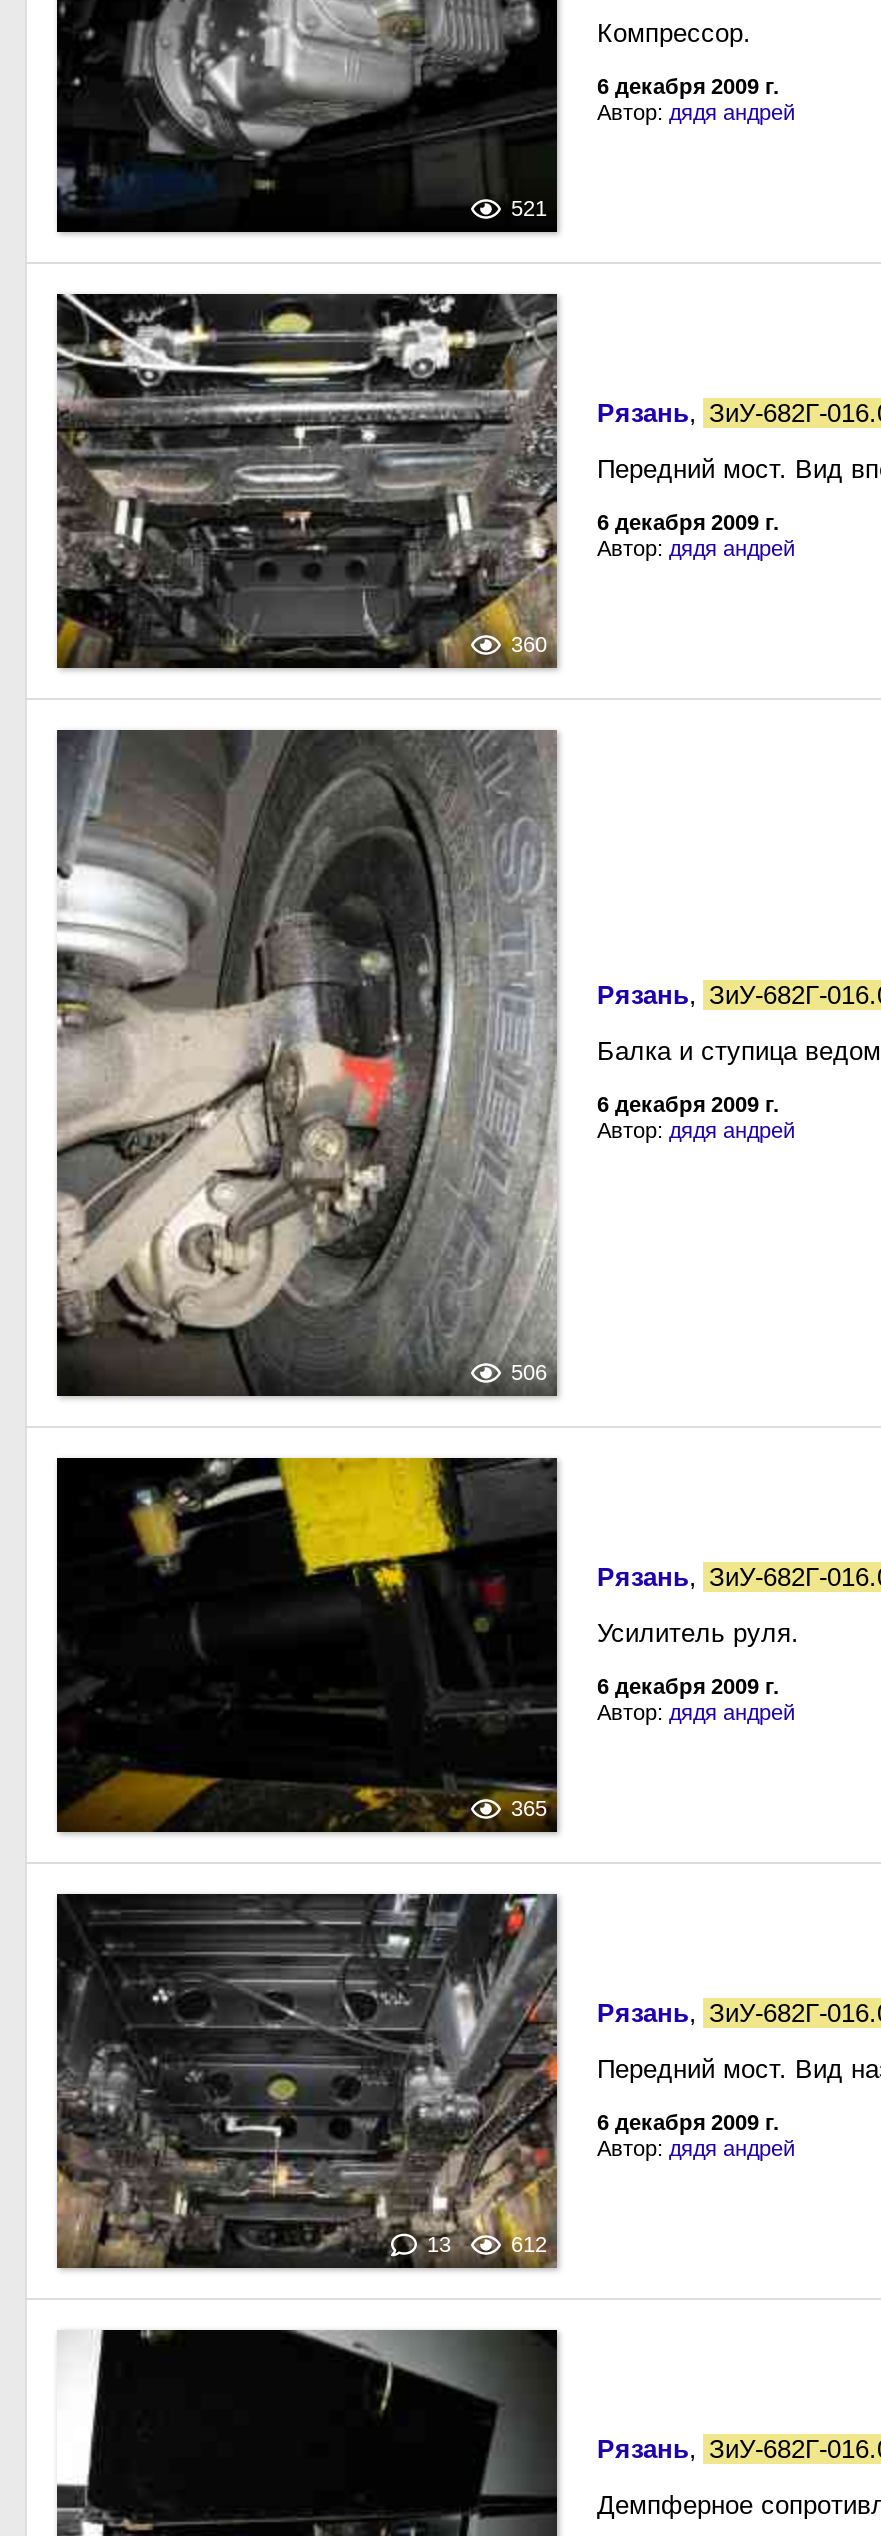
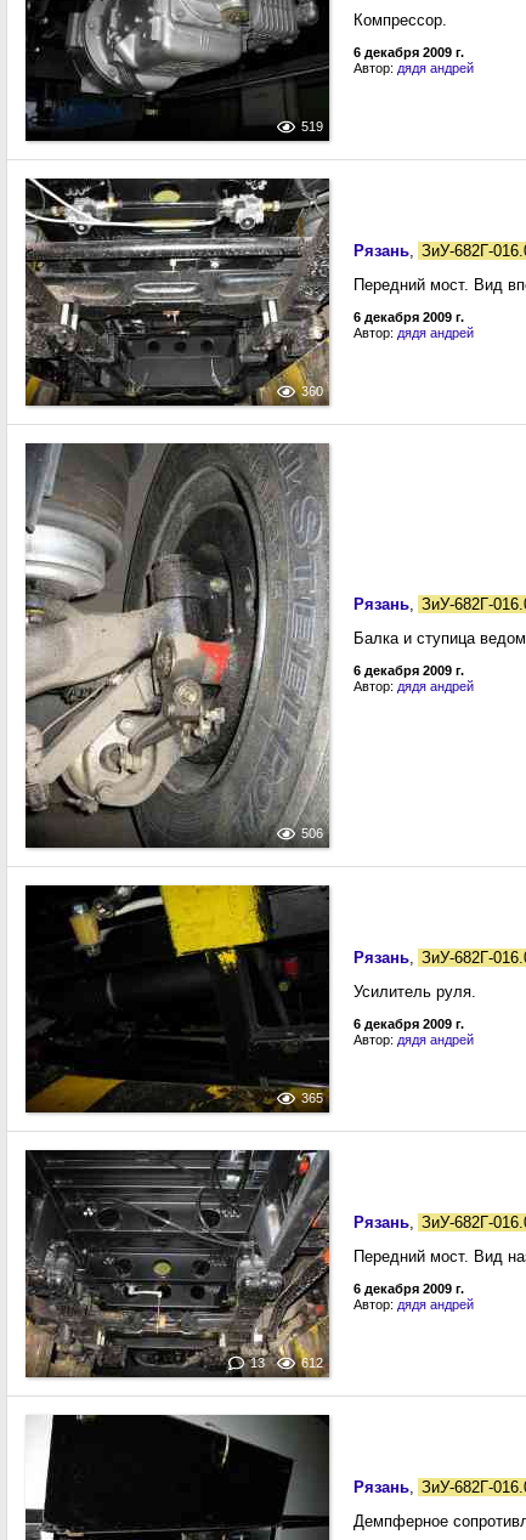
- 521
+ 519
